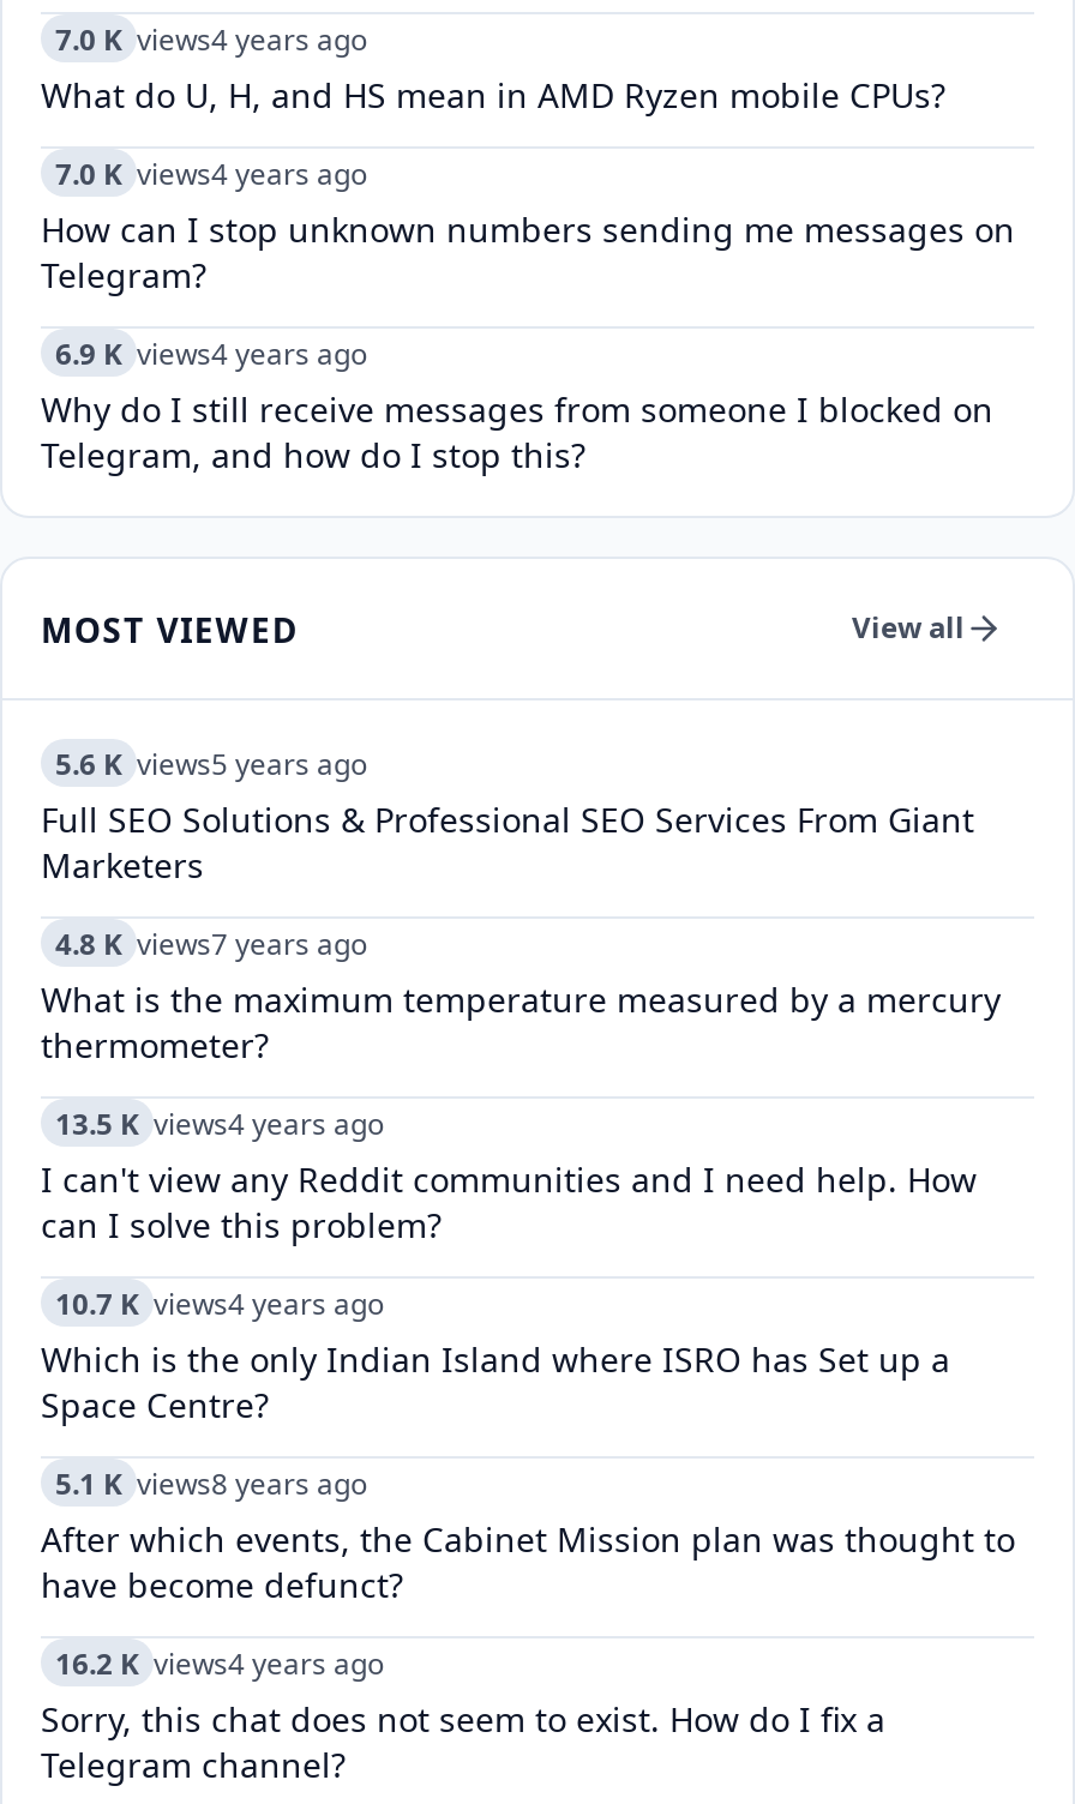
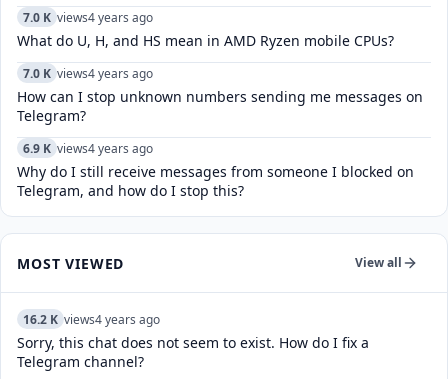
- 5.6 K views5 years ago
- Full SEO Solutions & Professional SEO Services From Giant
- Marketers
- 4.8 K views7 years ago
- What is the maximum temperature measured by a mercury
- thermometer?
- 13.5 K views4 years ago
- I can't view any Reddit communities and I need help. How
- can I solve this problem?
- 10.7 K views4 years ago
- Which is the only Indian Island where ISRO has Set up a
- Space Centre?
- 5.1 K views8 years ago
- After which events, the Cabinet Mission plan was thought to
- have become defunct?
